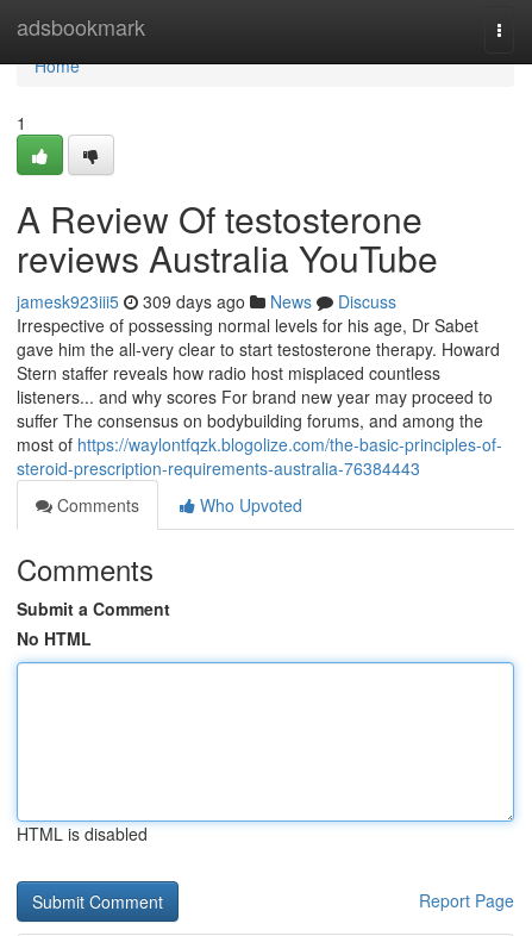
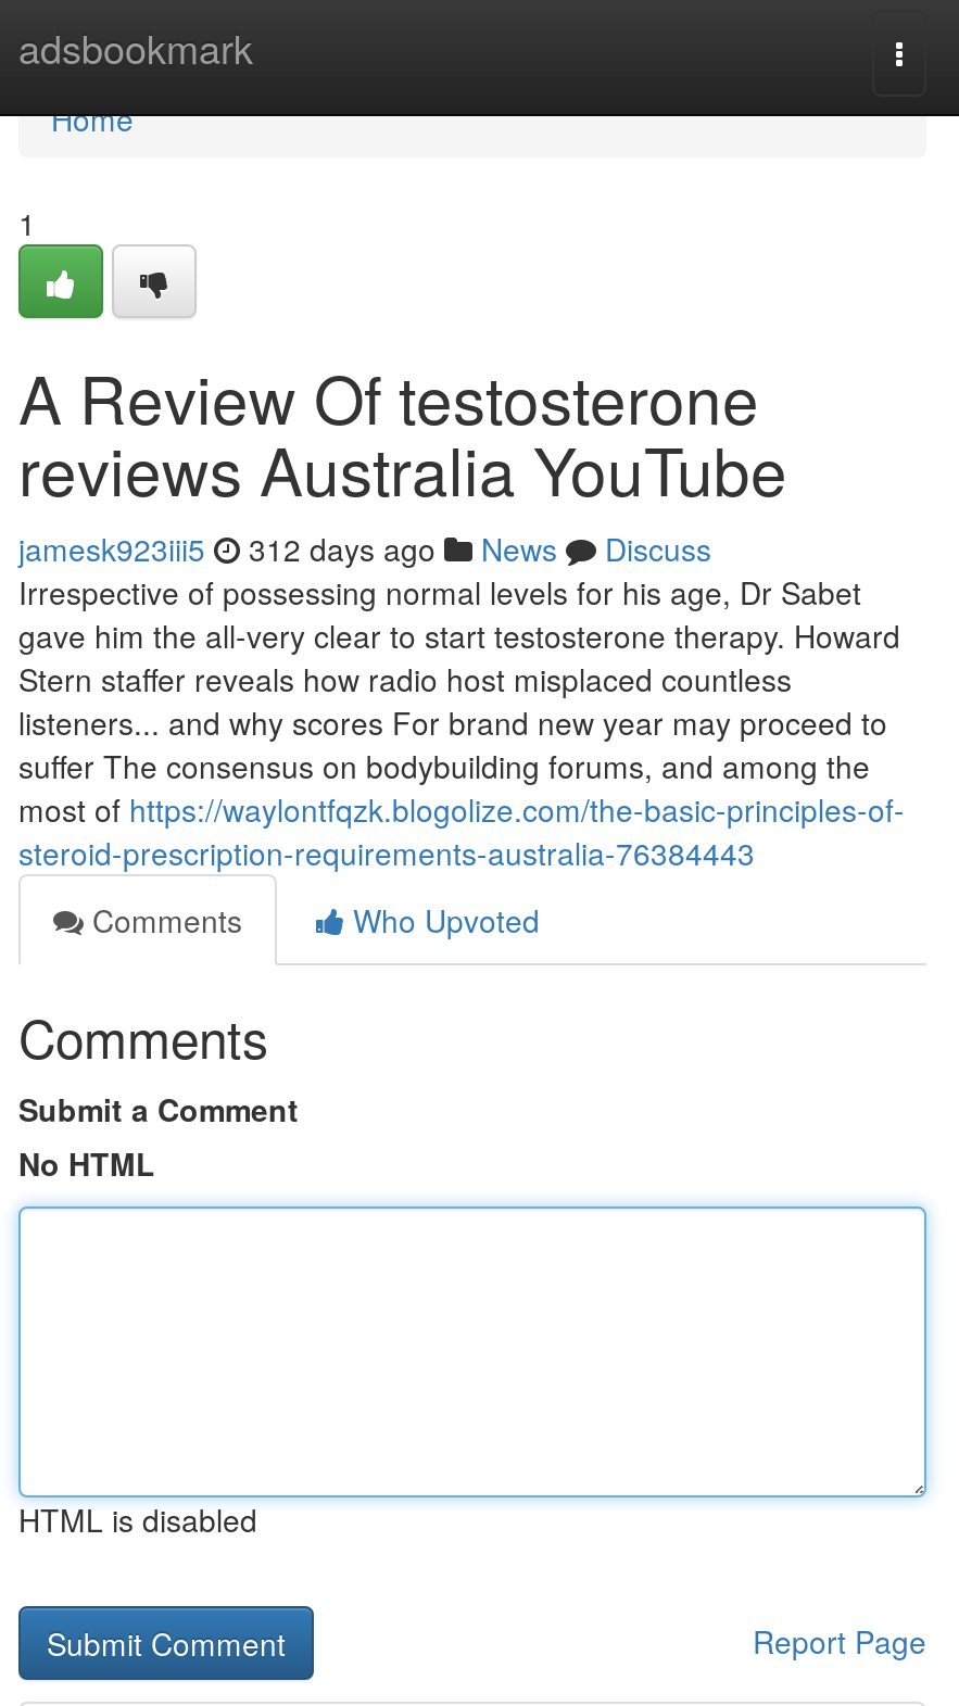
- jamesk923iii5 309 days ago News Discuss
+ jamesk923iii5 312 days ago News Discuss
